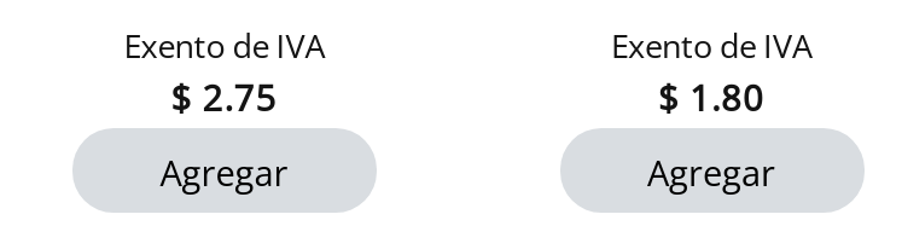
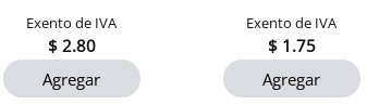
- $ 2.75
+ $ 2.80

- $ 1.80
+ $ 1.75
